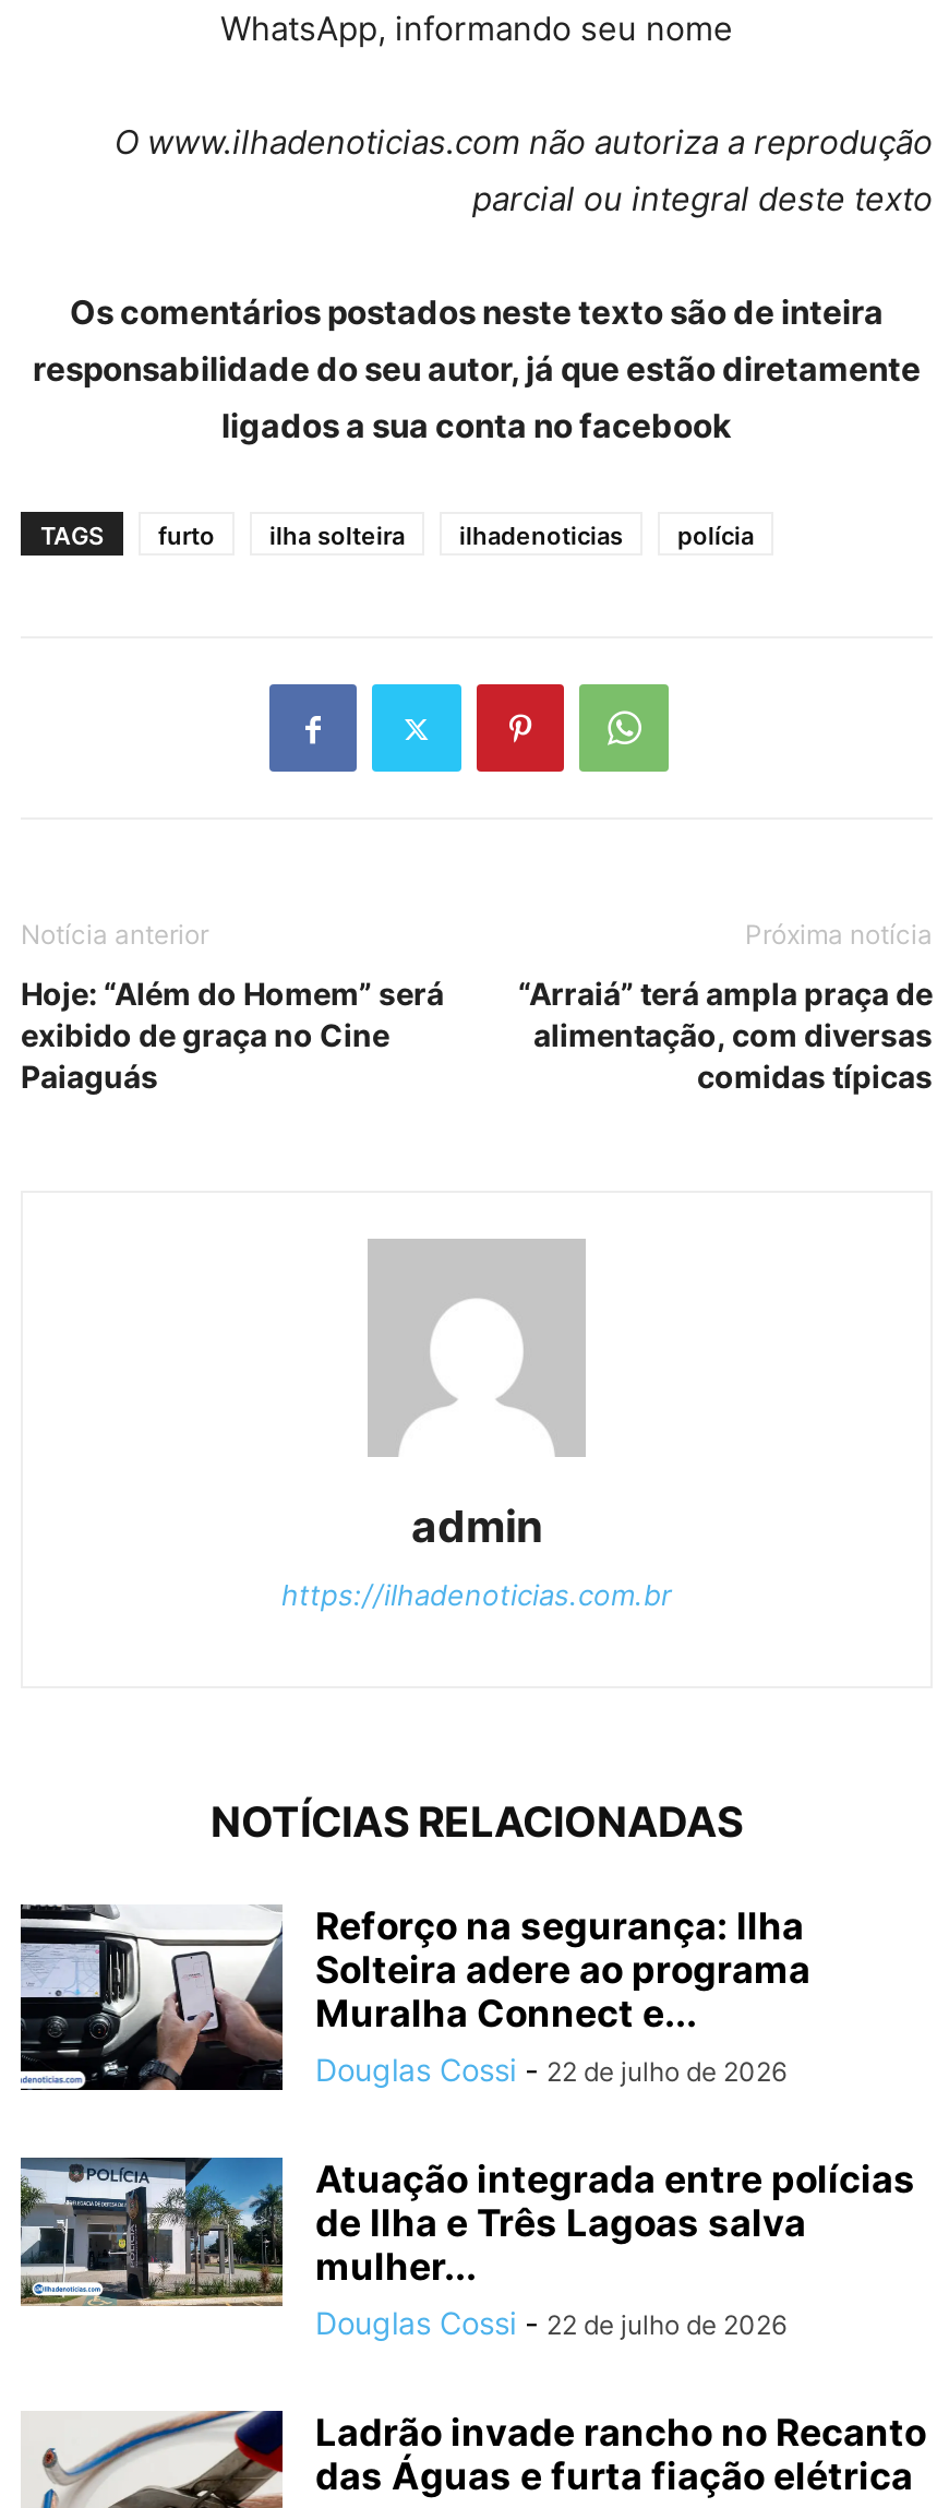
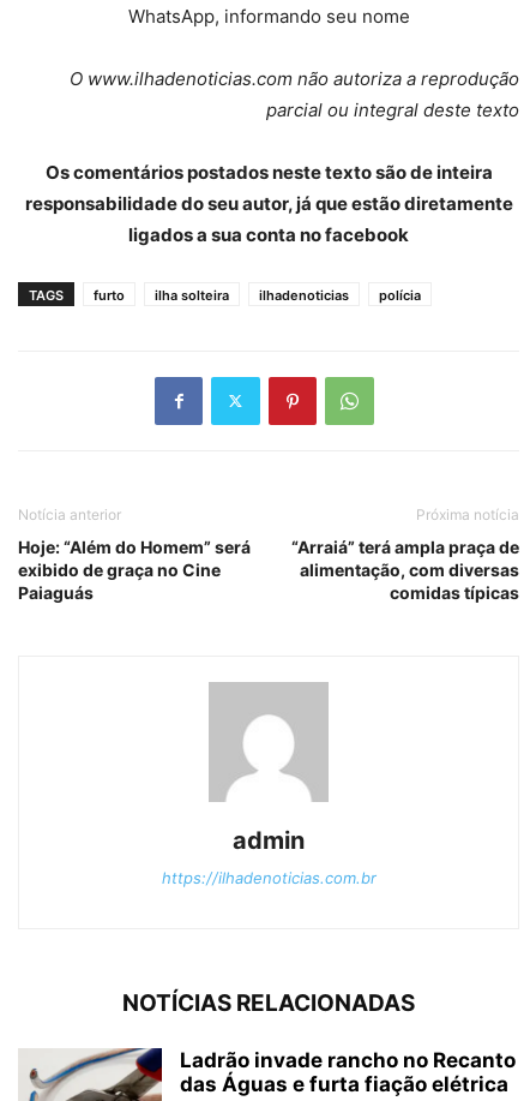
- [image]
- Reforço na segurança: Ilha
- Solteira adere ao programa
- Muralha Connect e...
- Douglas Cossi - 22 de julho de 2026
- Atuação integrada entre polícias
- de Ilha e Três Lagoas salva
- mulher...
- Douglas Cossi - 22 de julho de 2026

- [image]
